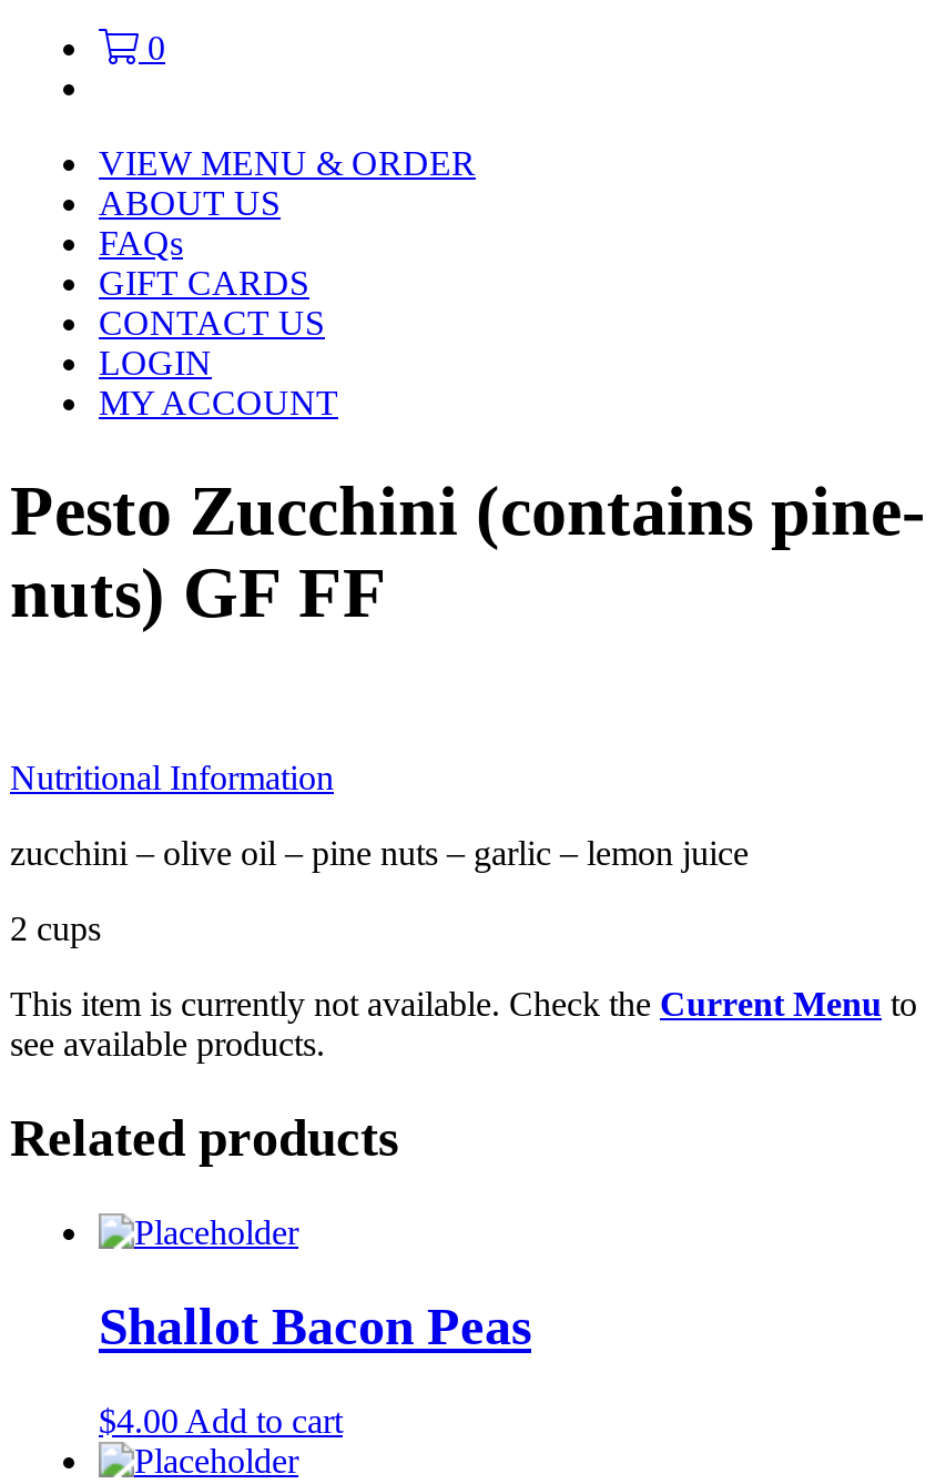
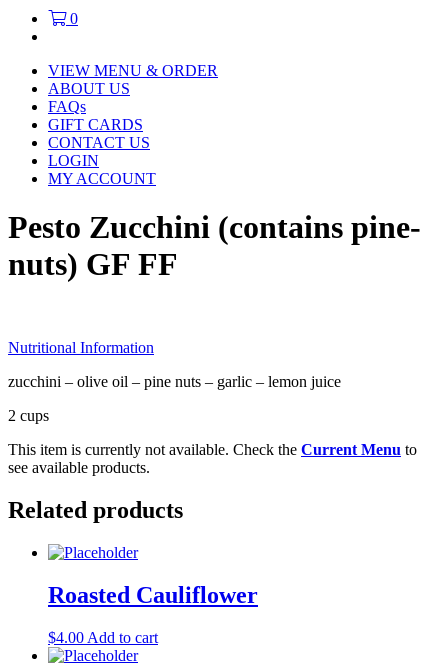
- Shallot Bacon Peas
+ Roasted Cauliflower
